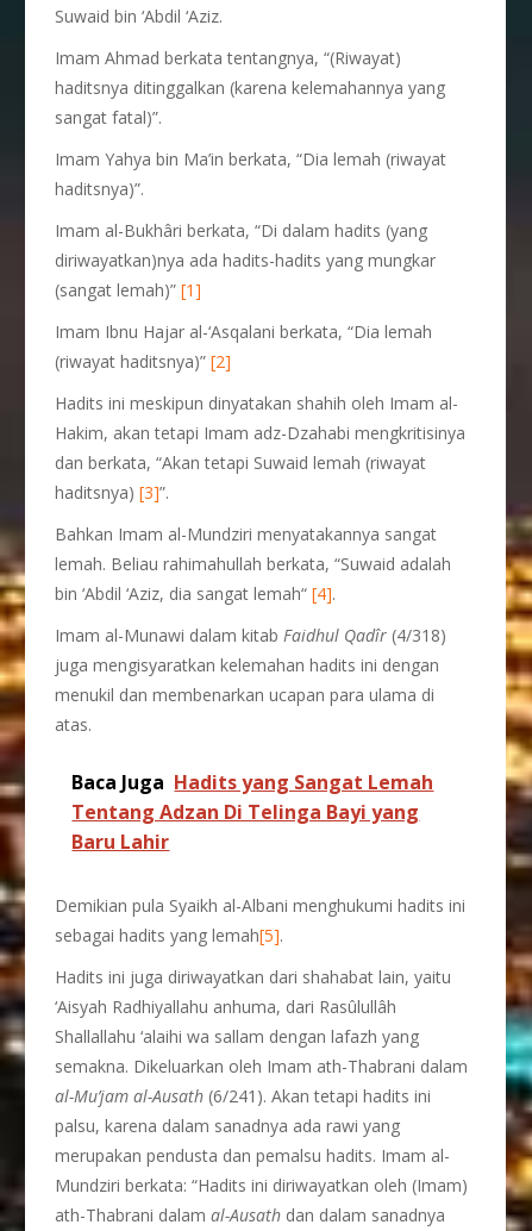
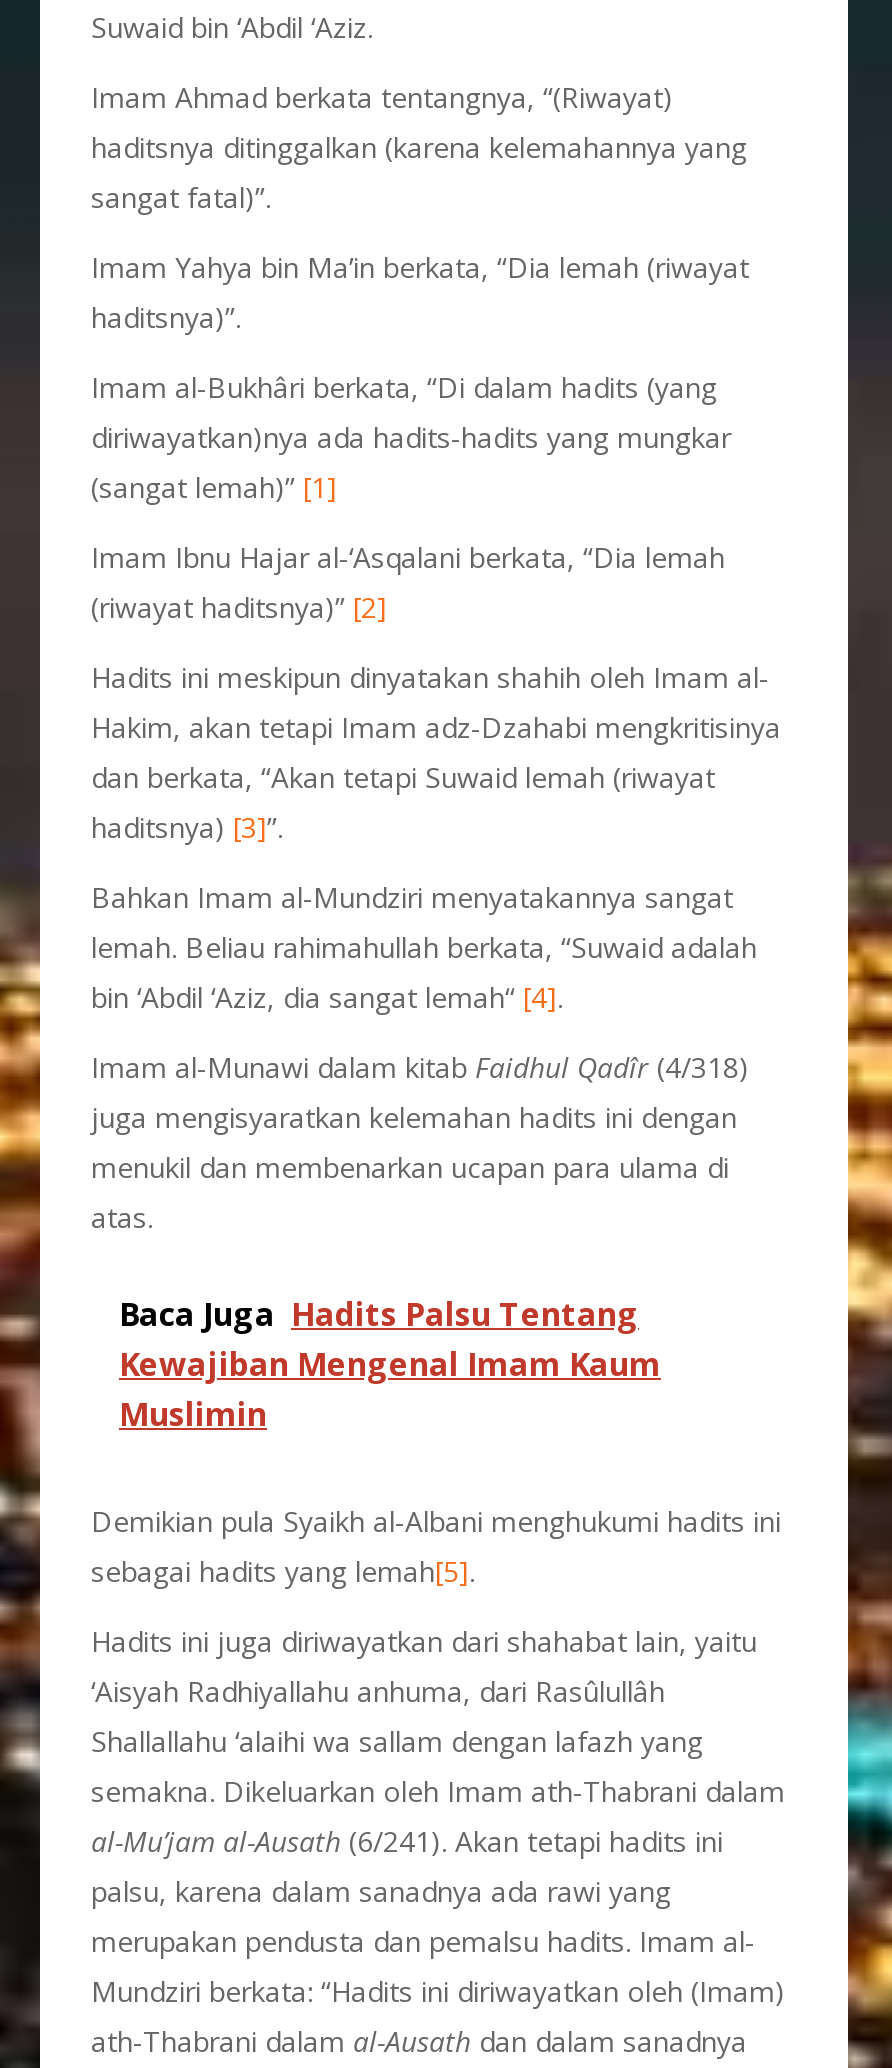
- Baca Juga Hadits yang Sangat Lemah
- Tentang Adzan Di Telinga Bayi yang
- Baru Lahir
+ Baca Juga Hadits Palsu Tentang
+ Kewajiban Mengenal Imam Kaum
+ Muslimin
